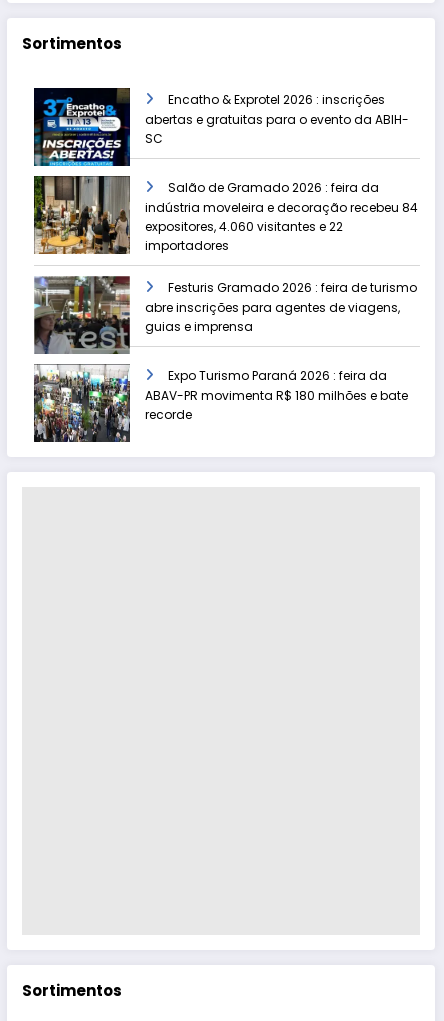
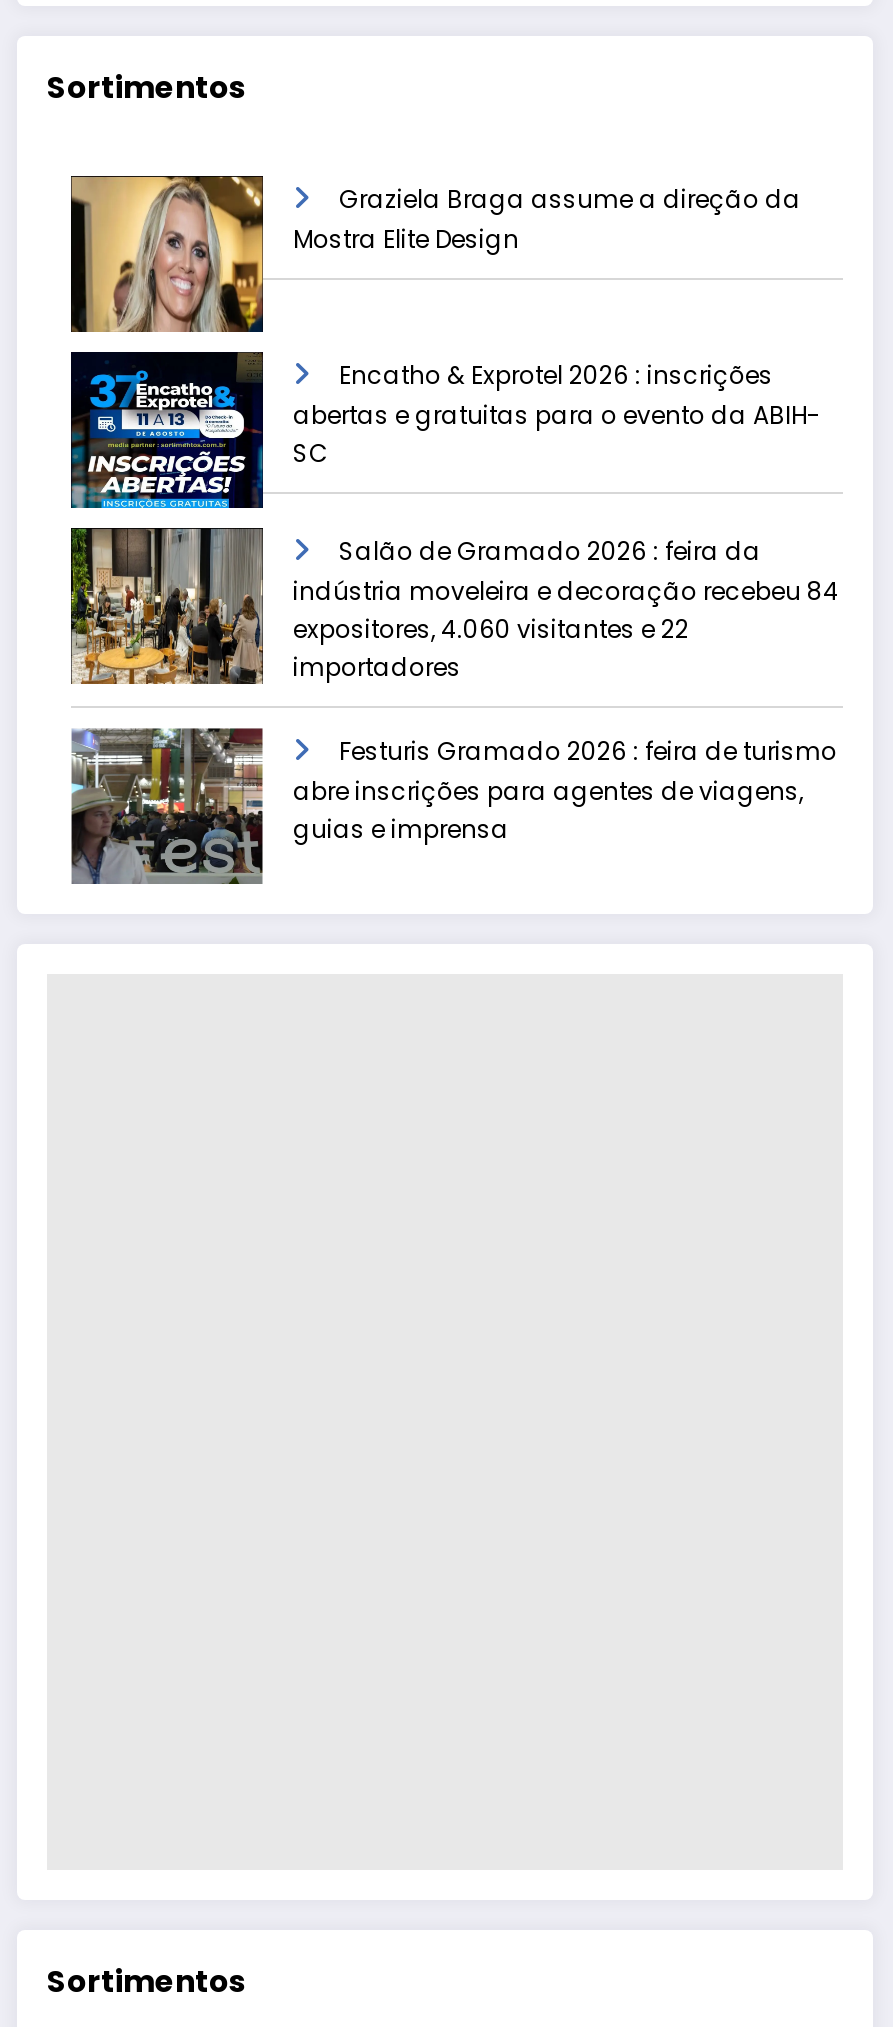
+ [image]
+ Graziela Braga assume a direção da
+ Mostra Elite Design

moved down: [image] | Encatho & Exprotel 2026 : inscrições | abertas e gratuitas para o evento da ABIH- | ... | abre inscrições para agentes de viagens, | guias e imprensa

- [image]
- Expo Turismo Paraná 2026 : feira da
- ABAV-PR movimenta R$ 180 milhões e bate
- recorde
